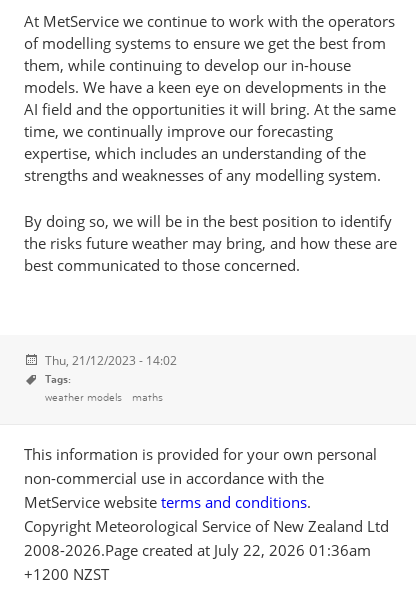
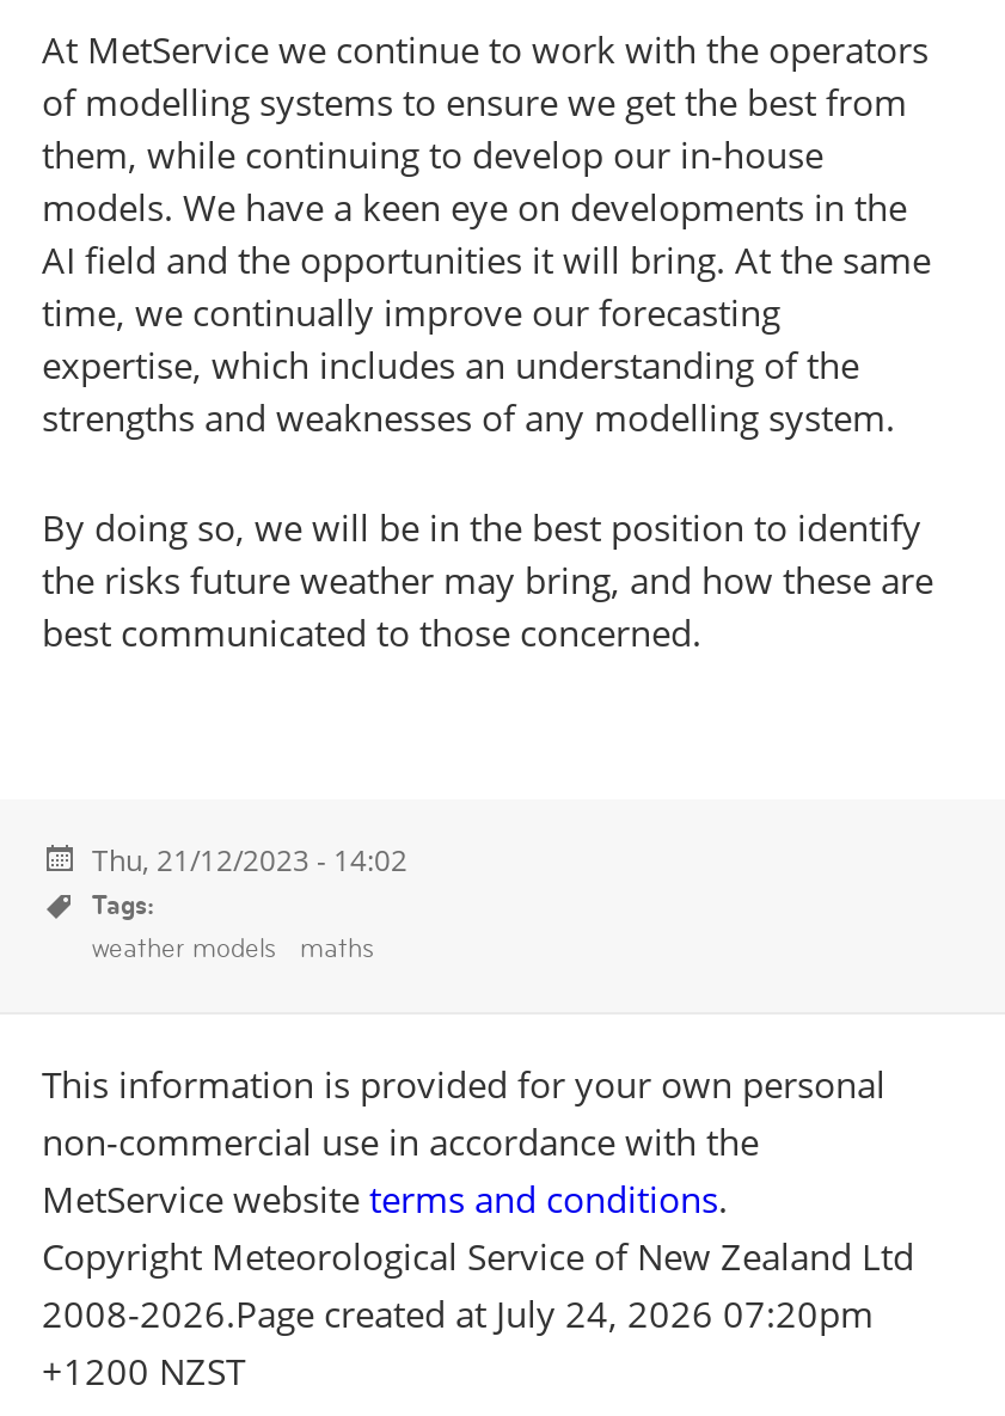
- 2008-2026.Page created at July 22, 2026 01:36am
+ 2008-2026.Page created at July 24, 2026 07:20pm
